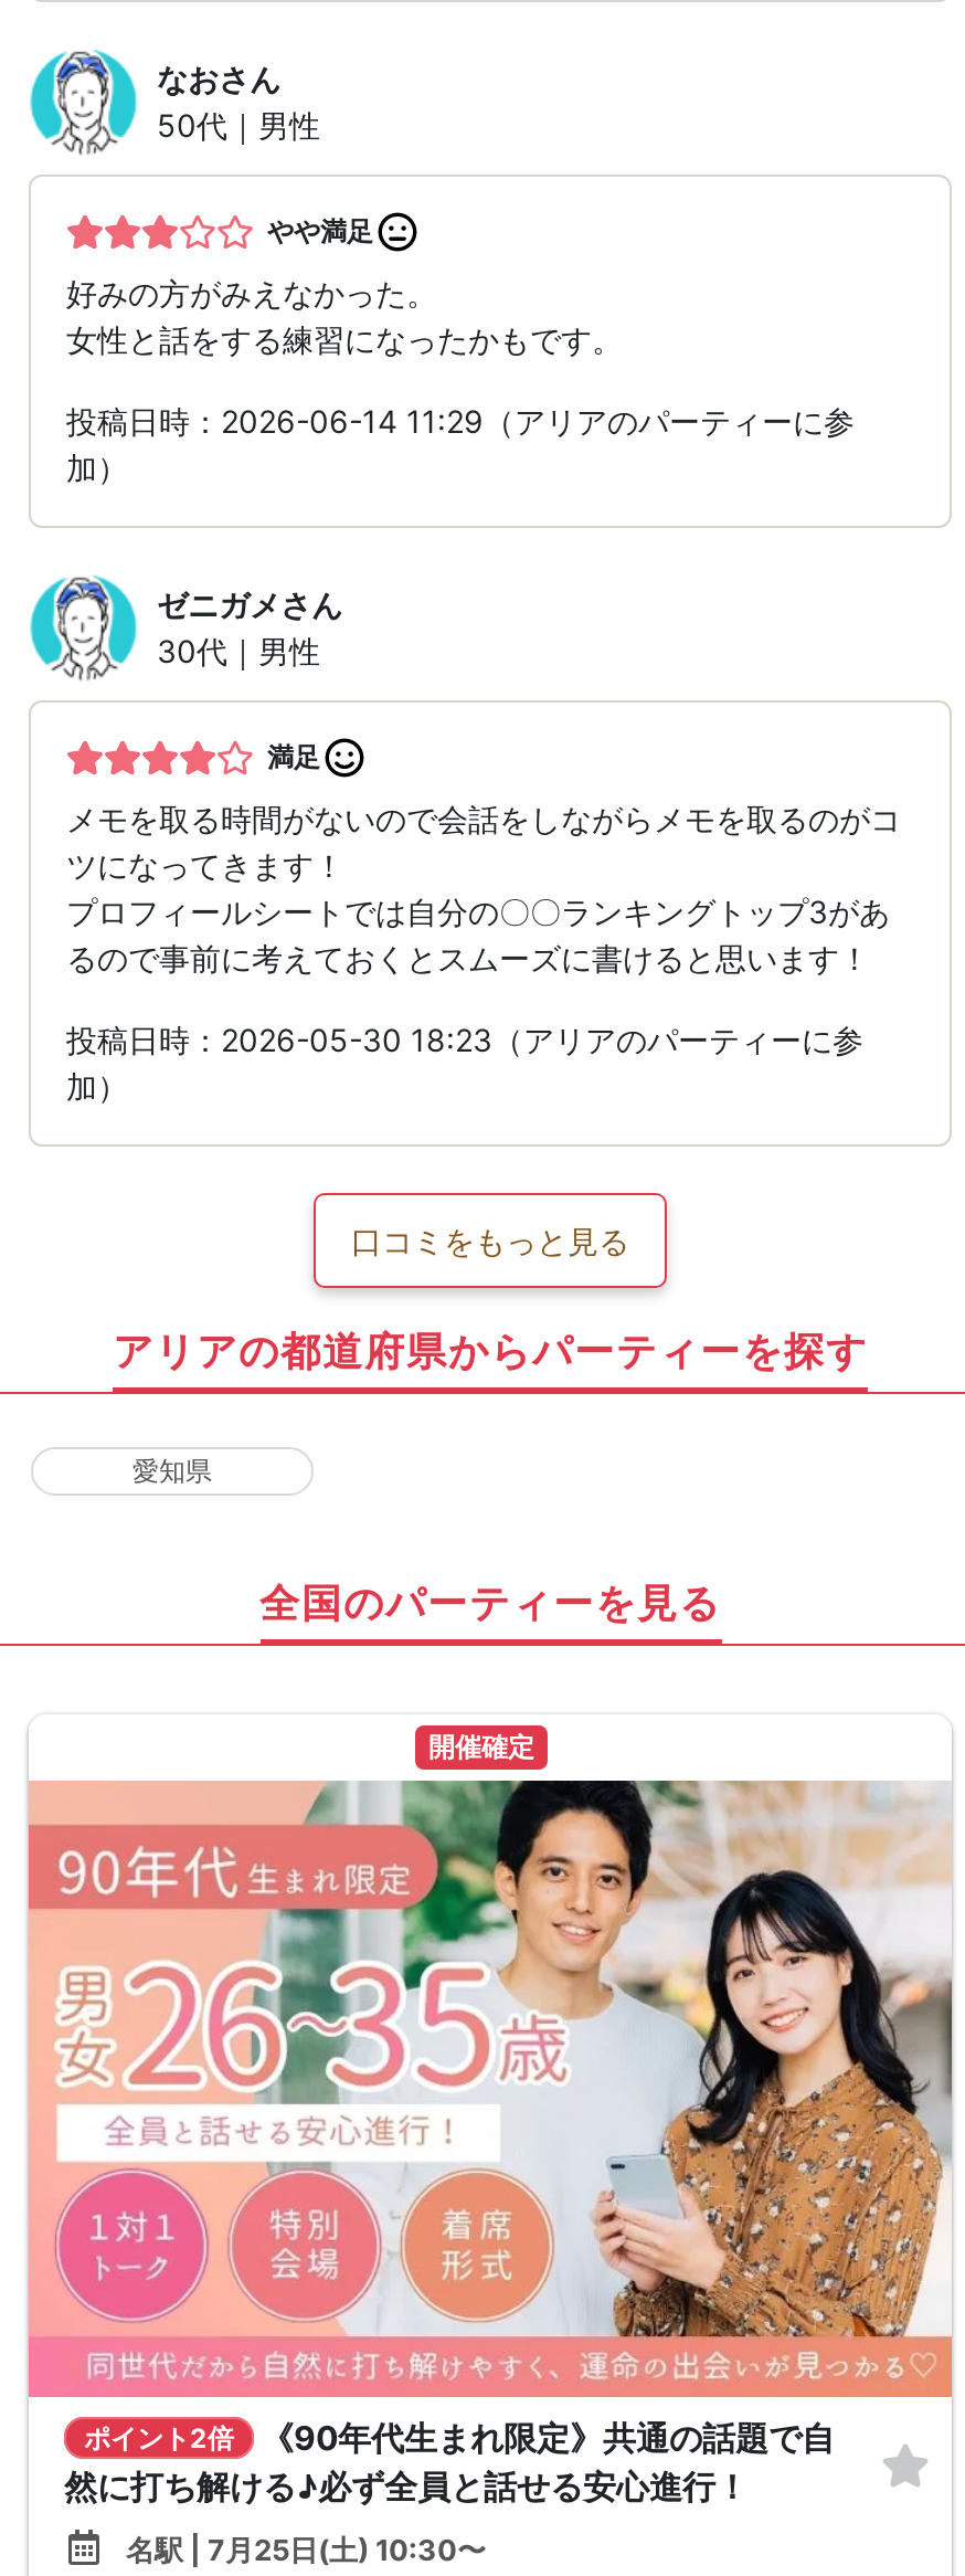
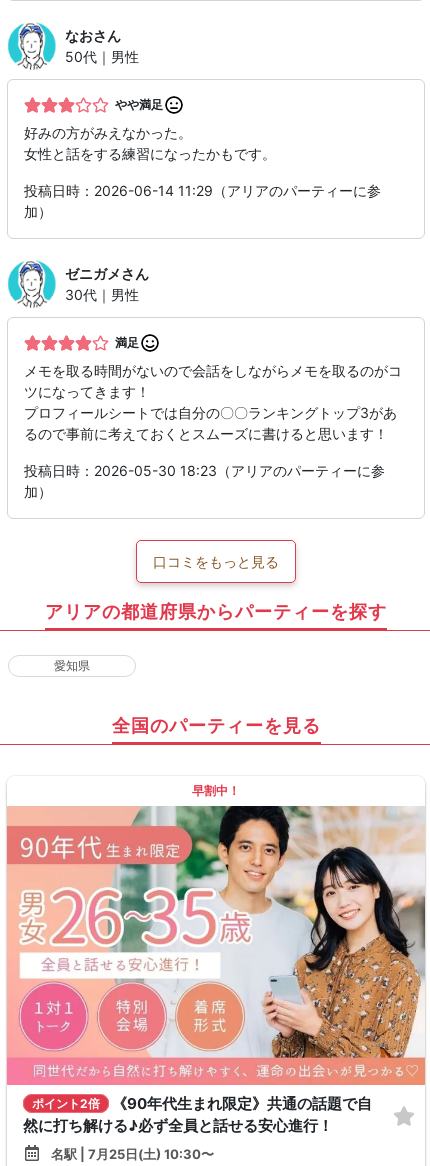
- 開催確定
+ 早割中！
